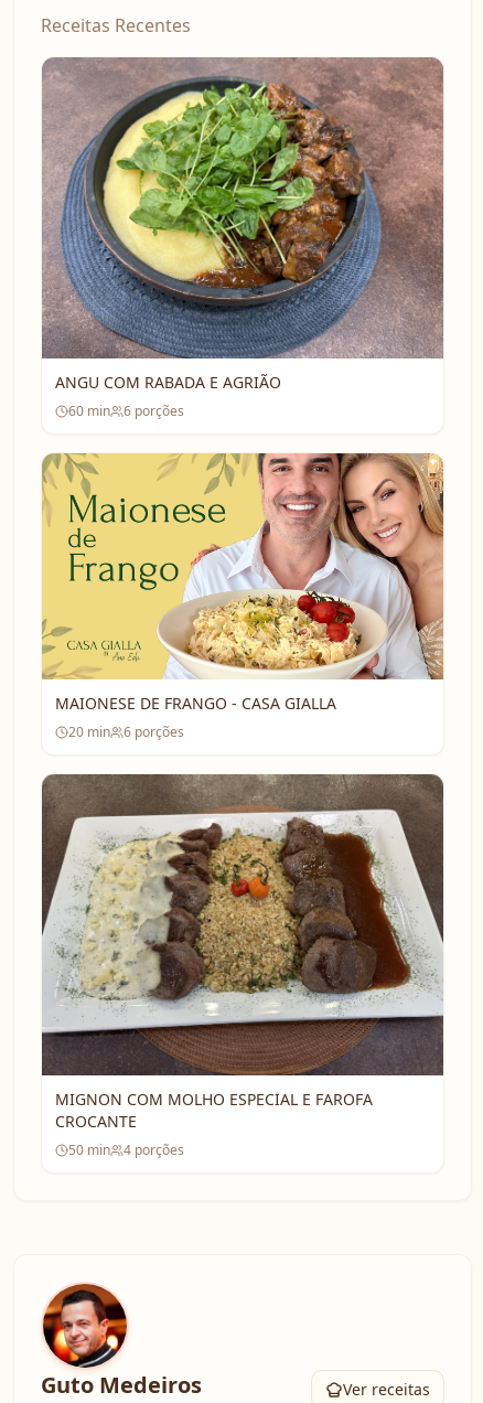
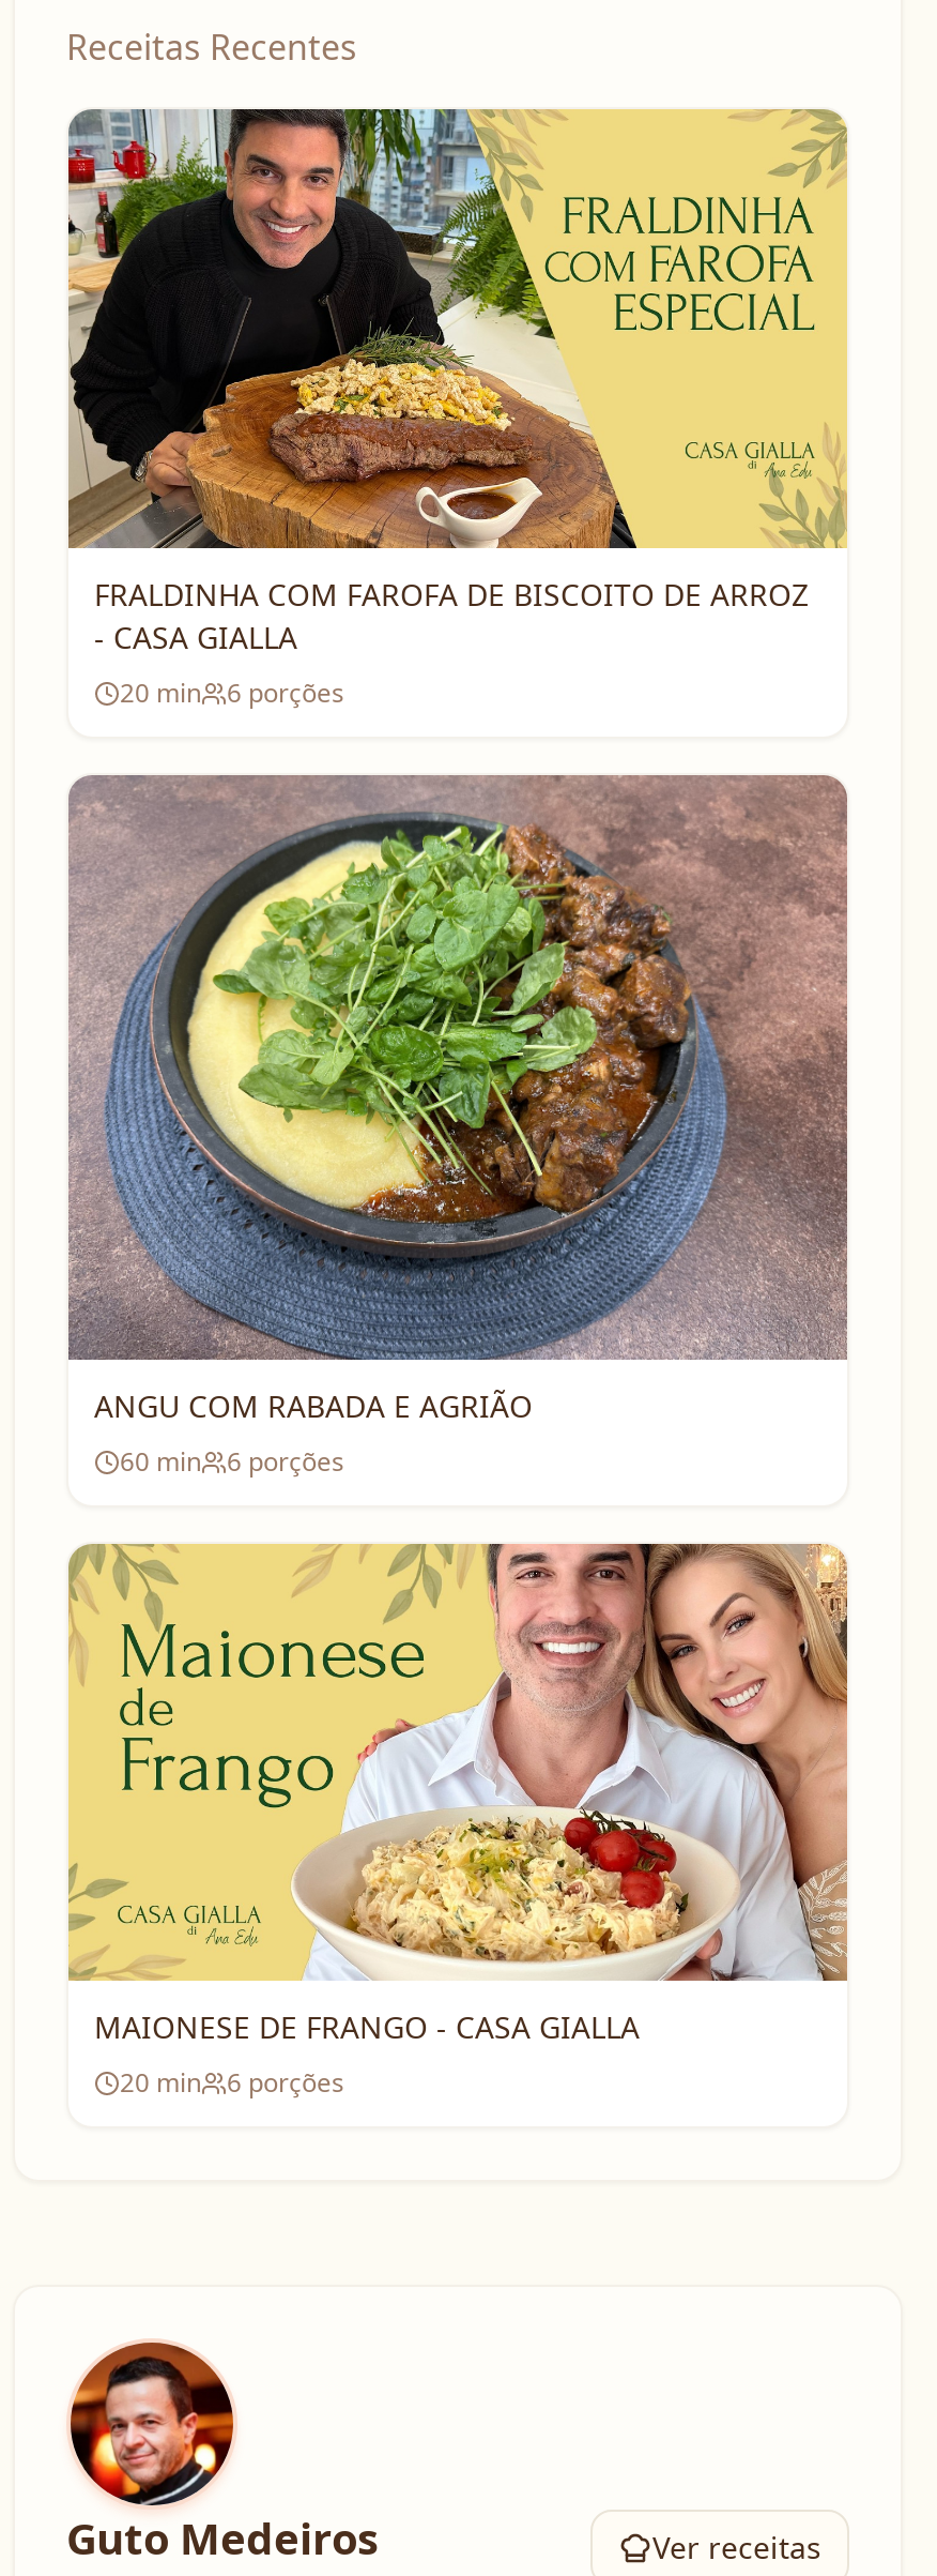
+ [image]
+ FRALDINHA COM FAROFA DE BISCOITO DE ARROZ
+ - CASA GIALLA
+ 20 min
+ 6 porções

moved down: [image] | ANGU COM RABADA E AGRIÃO | 60 min | 6 porções | MAIONESE DE FRANGO - CASA GIALLA | 20 min | 6 porções

- [image]
- MIGNON COM MOLHO ESPECIAL E FAROFA
- CROCANTE
- 50 min
- 4 porções
